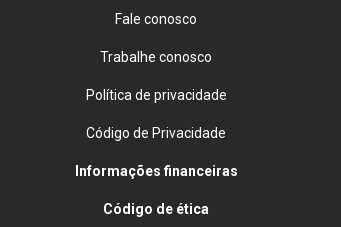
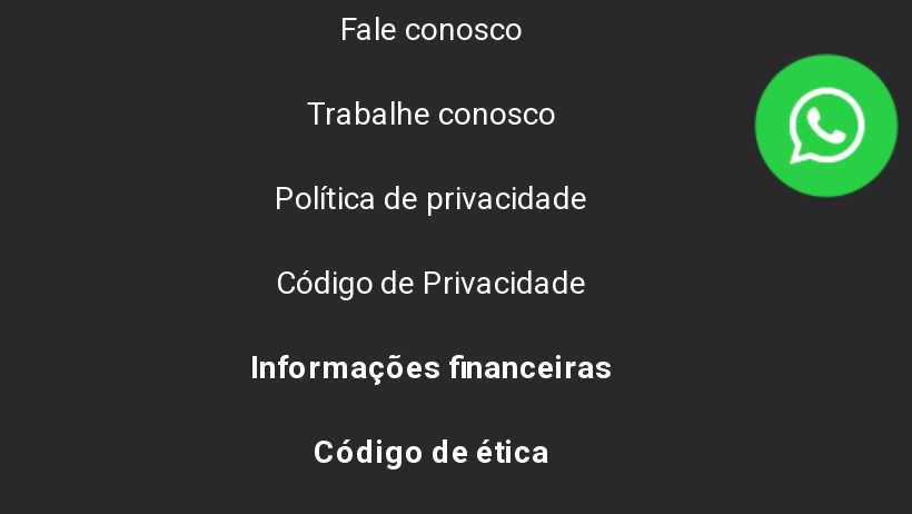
+ [image]
